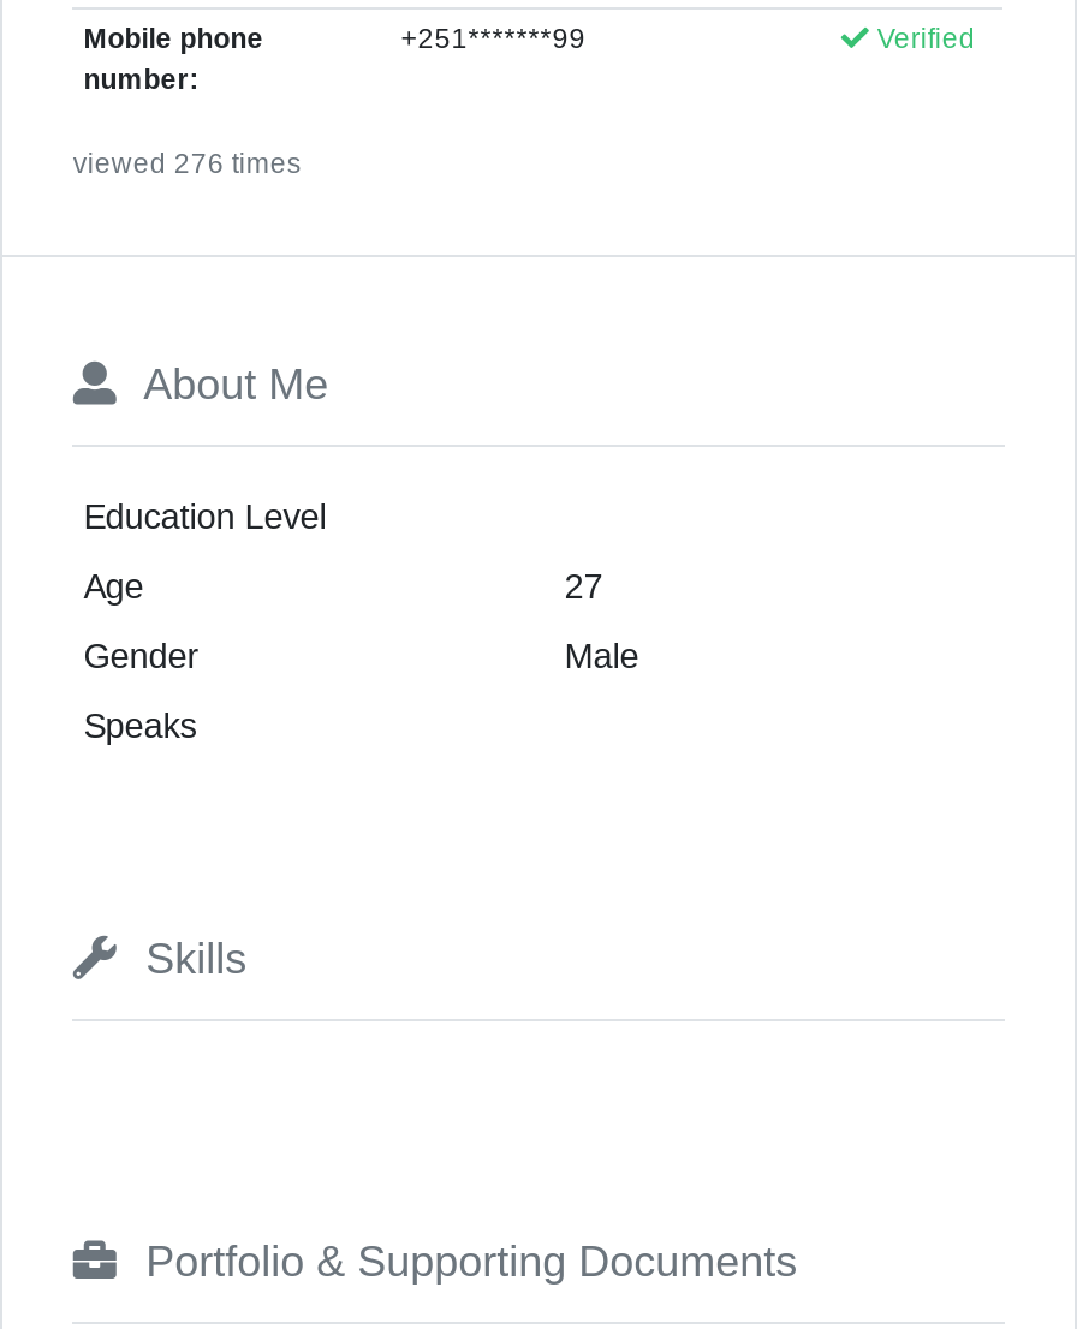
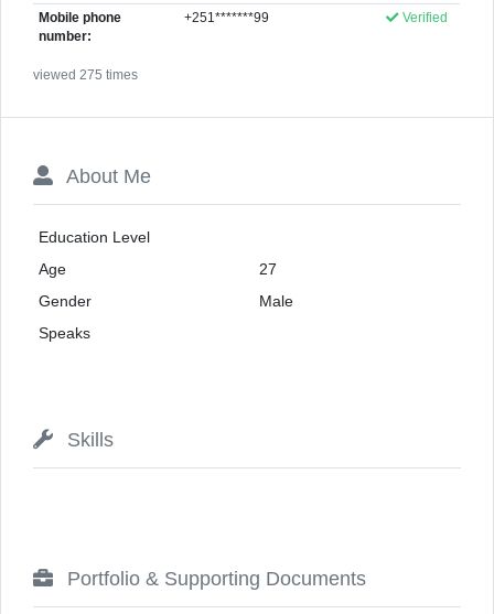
- viewed 276 times
+ viewed 275 times
